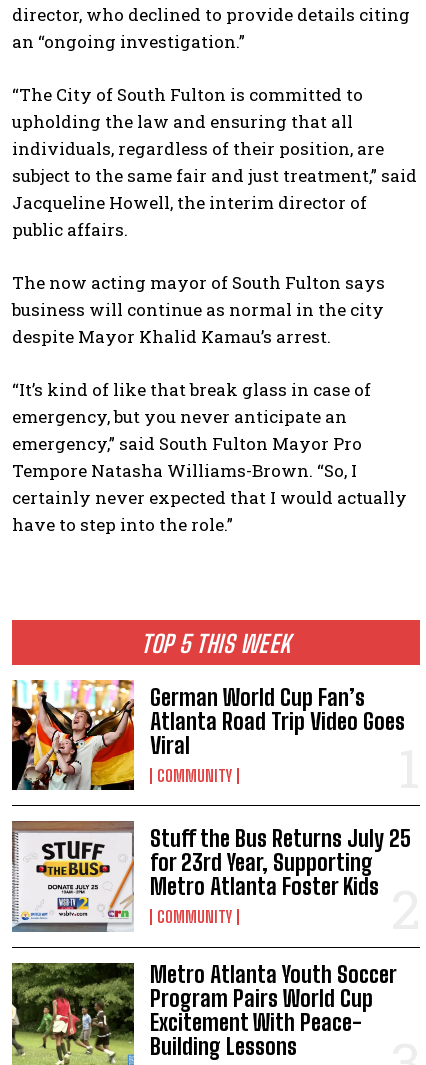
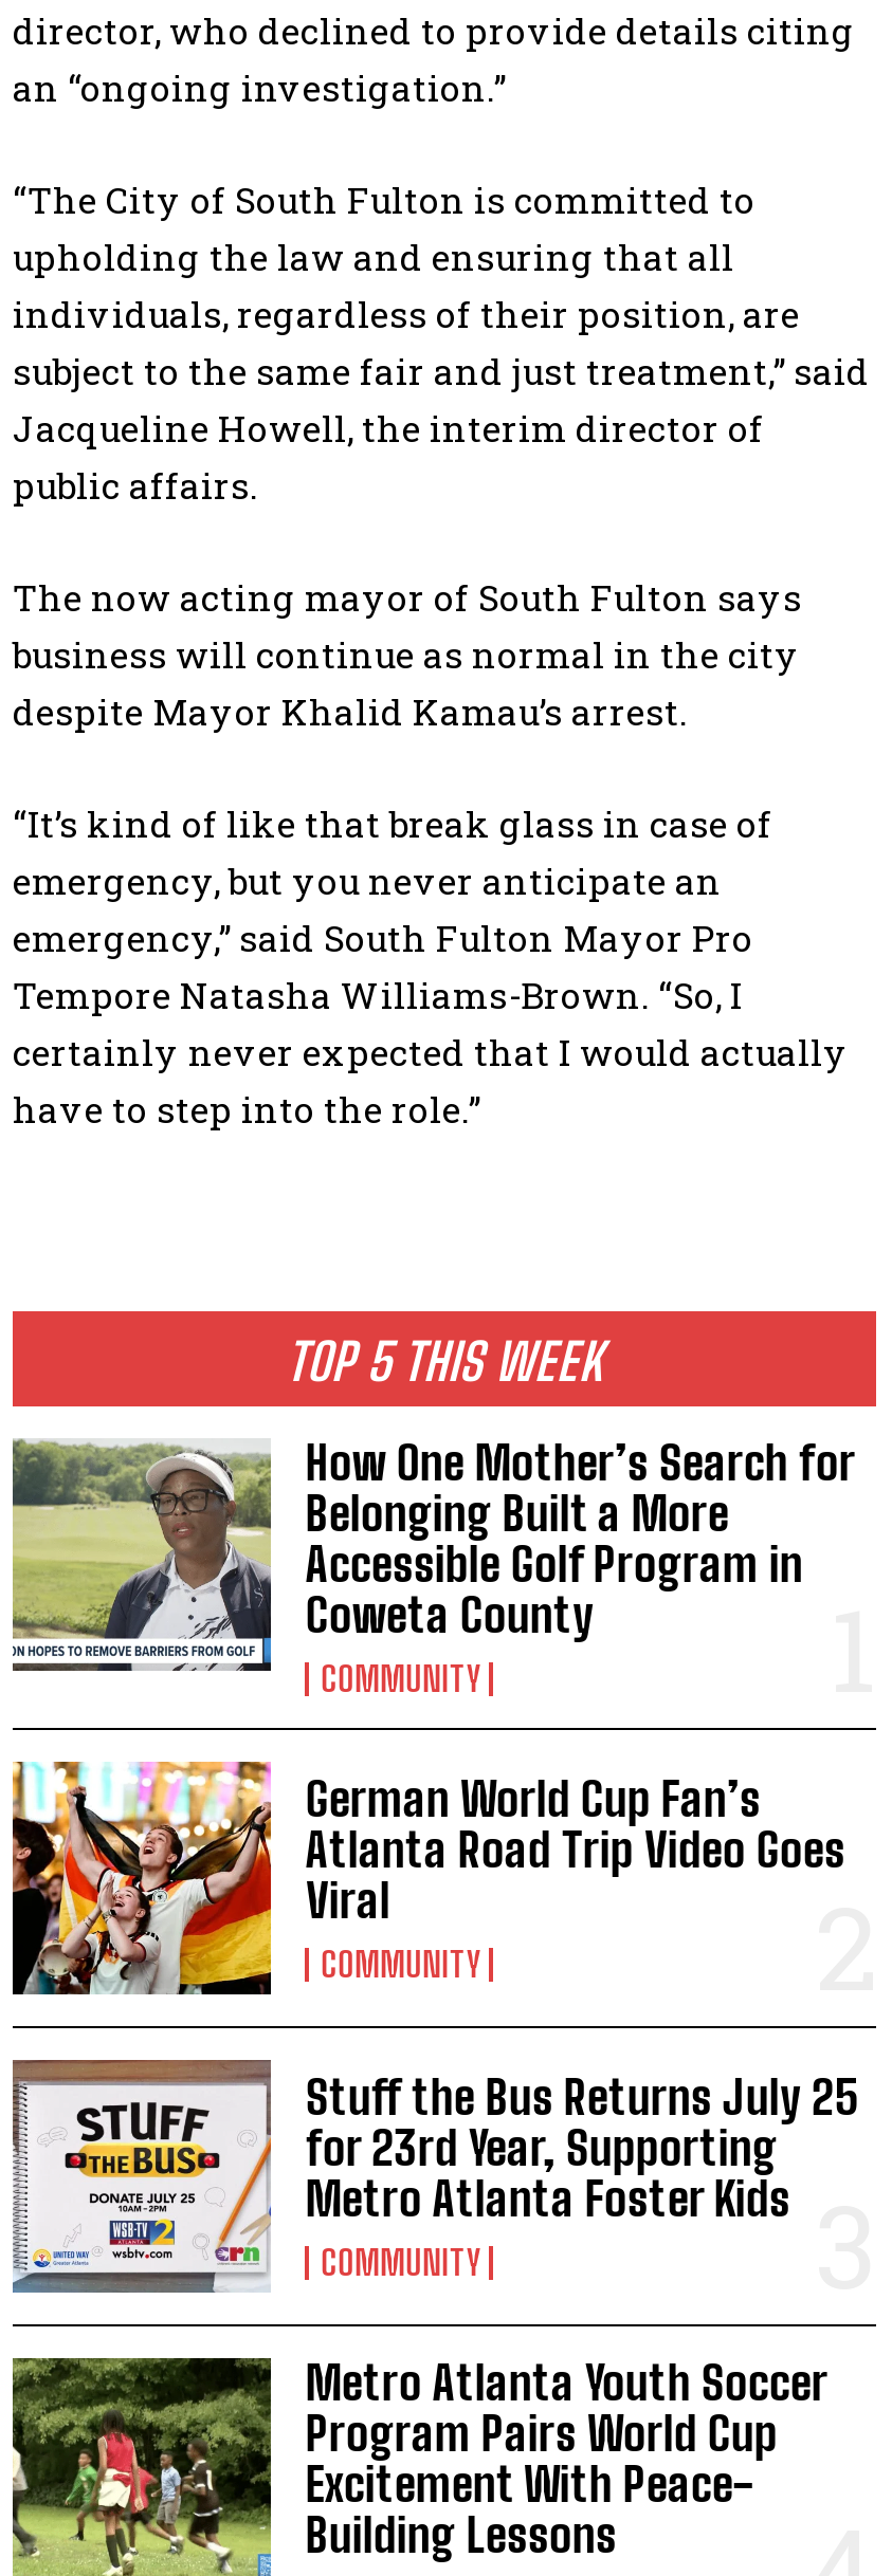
+ [image]
+ How One Mother’s Search for
+ Belonging Built a More
+ Accessible Golf Program in
+ Coweta County
+ COMMUNITY
